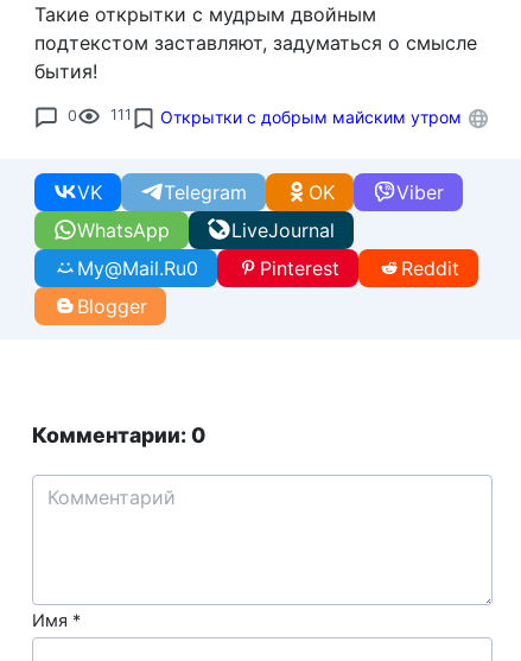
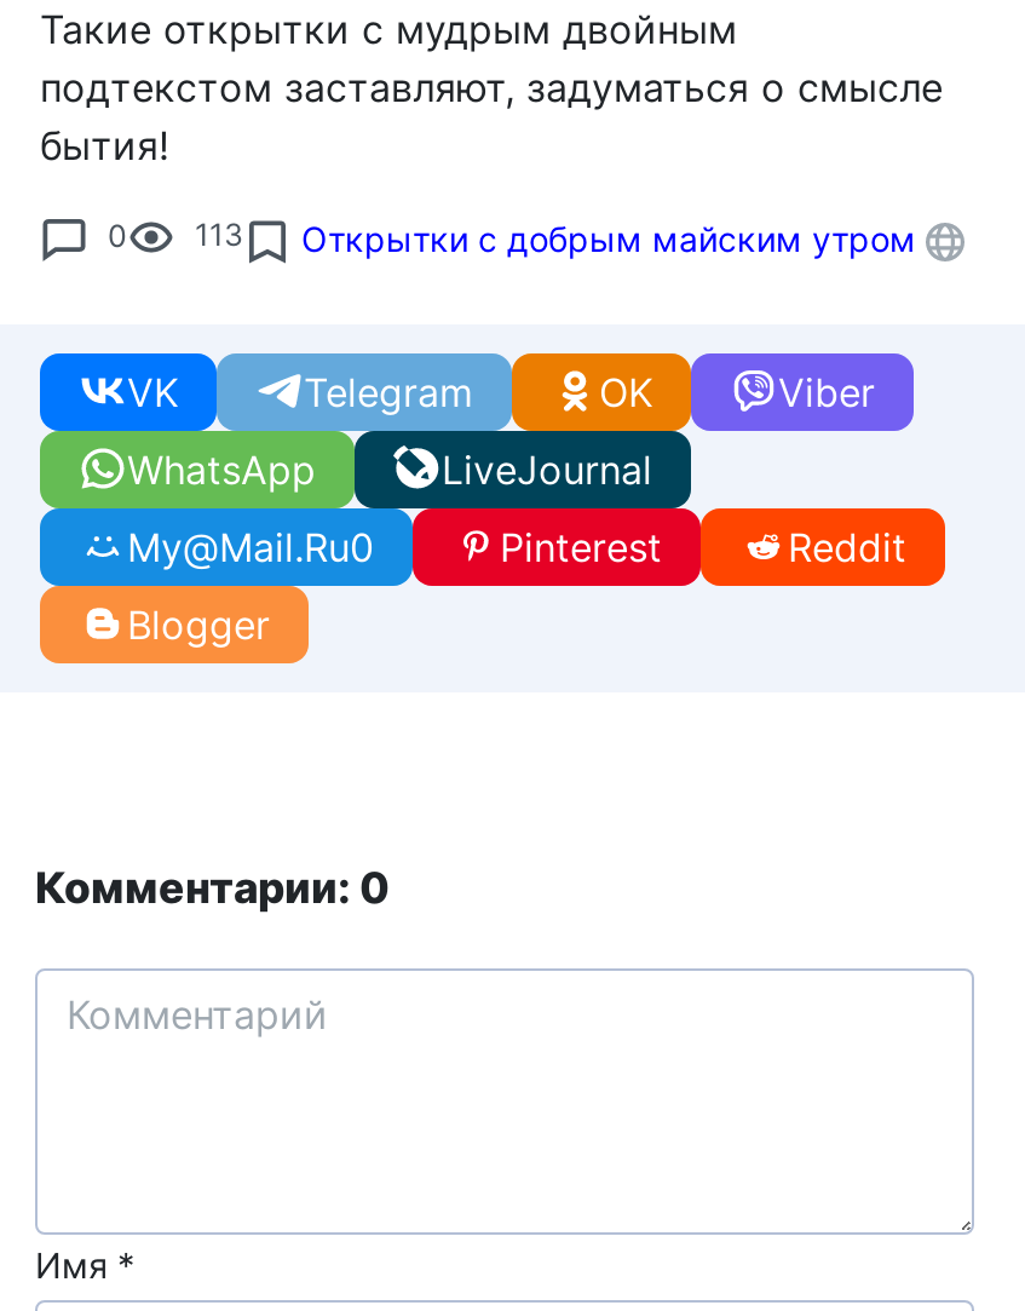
- 0 111 Открытки с добрым майским утром
+ 0 113 Открытки с добрым майским утром
